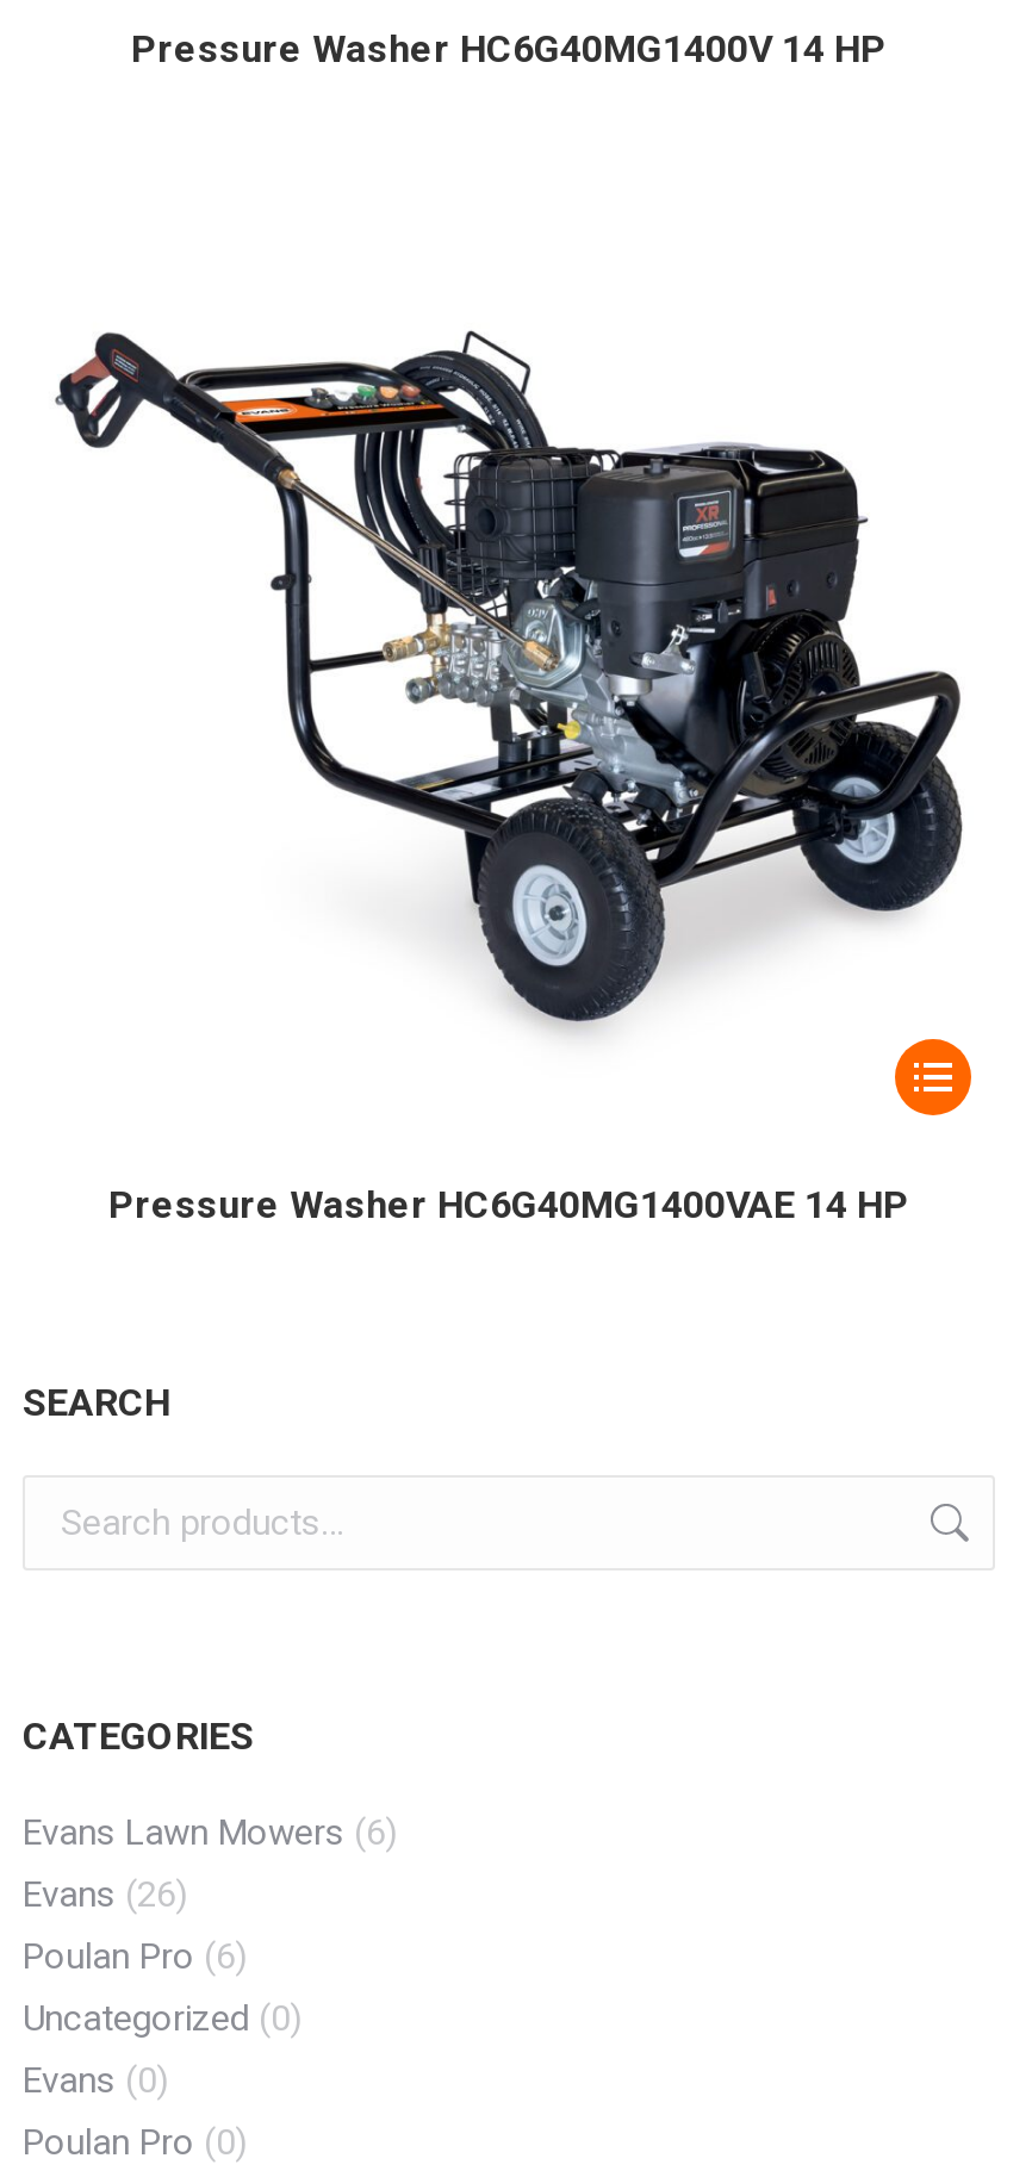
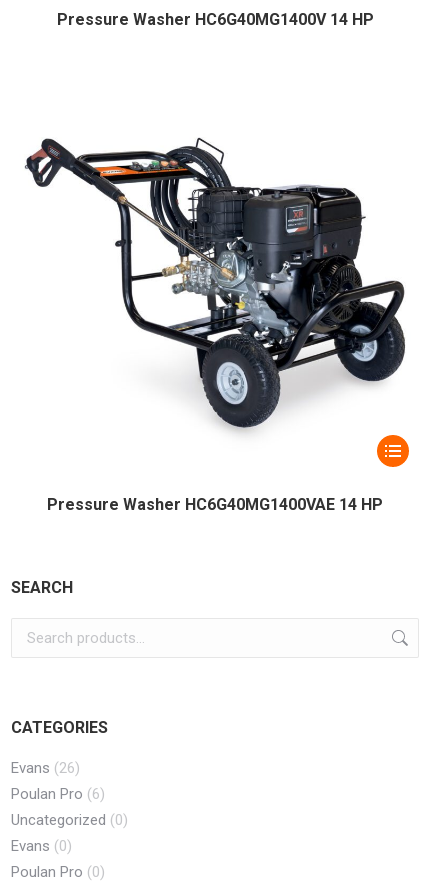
- Evans Lawn Mowers (6)
